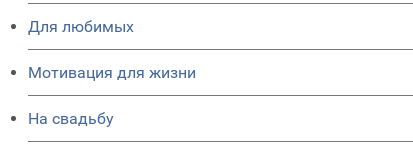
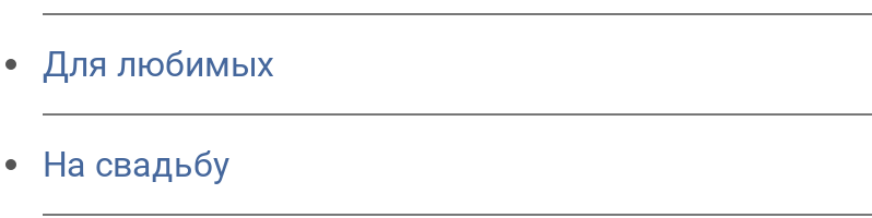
- Мотивация для жизни
